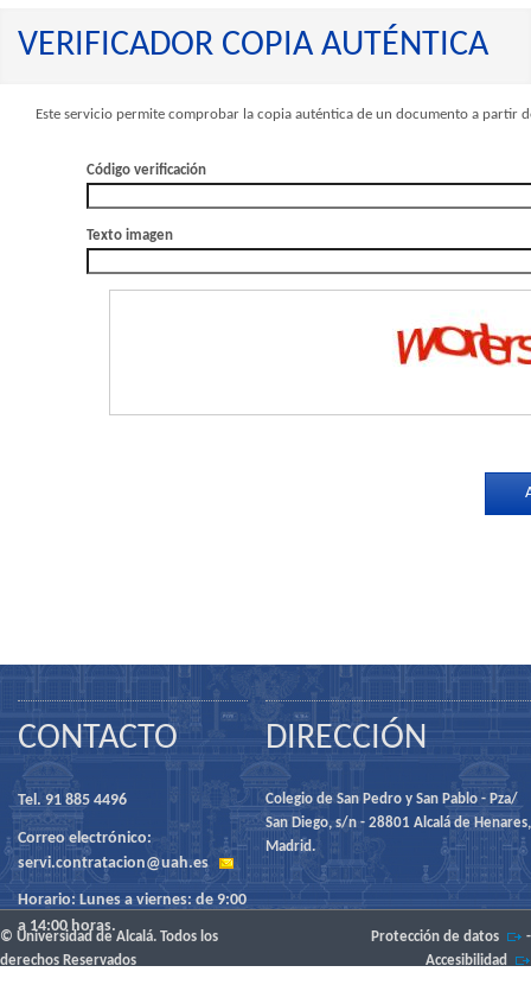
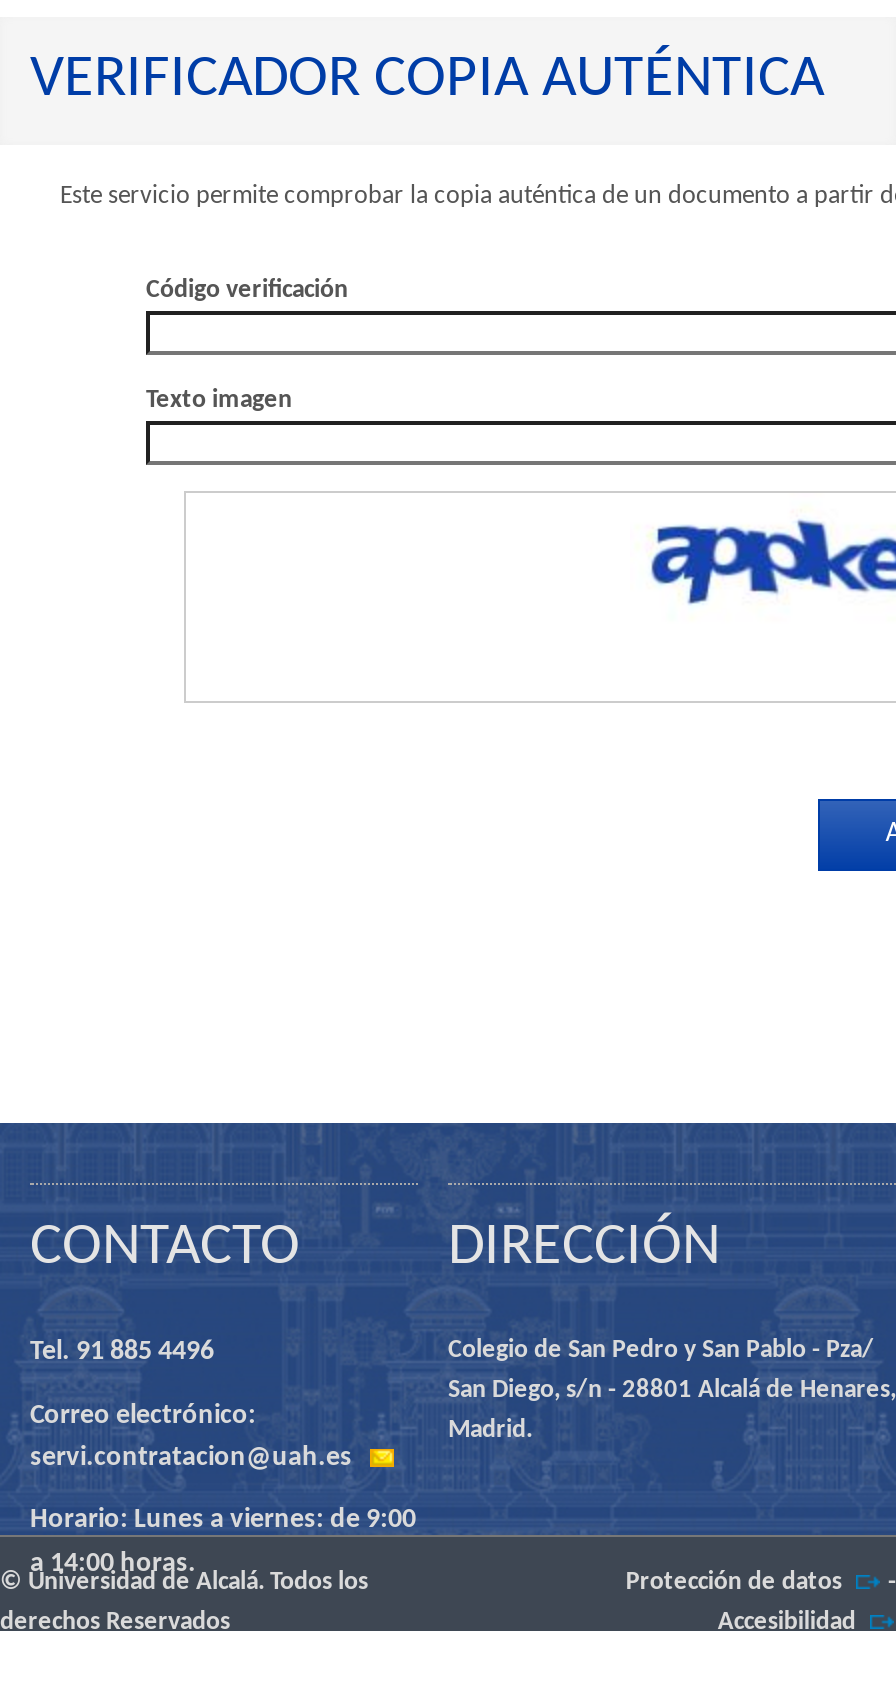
- [image]
+ [image]
